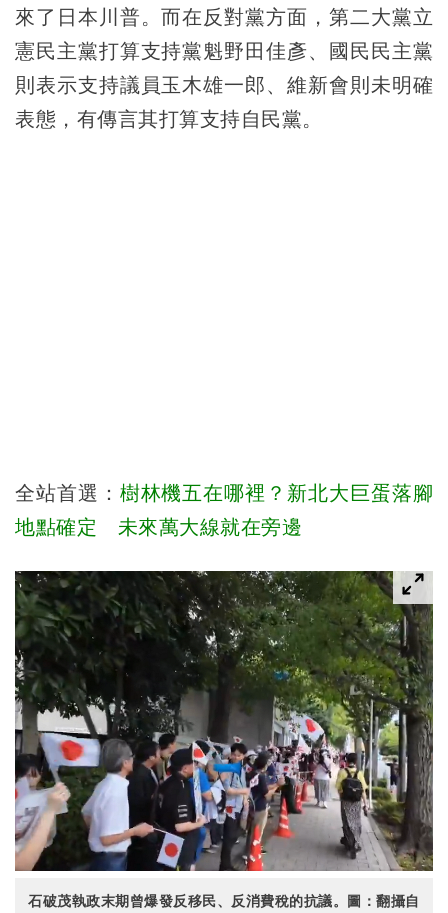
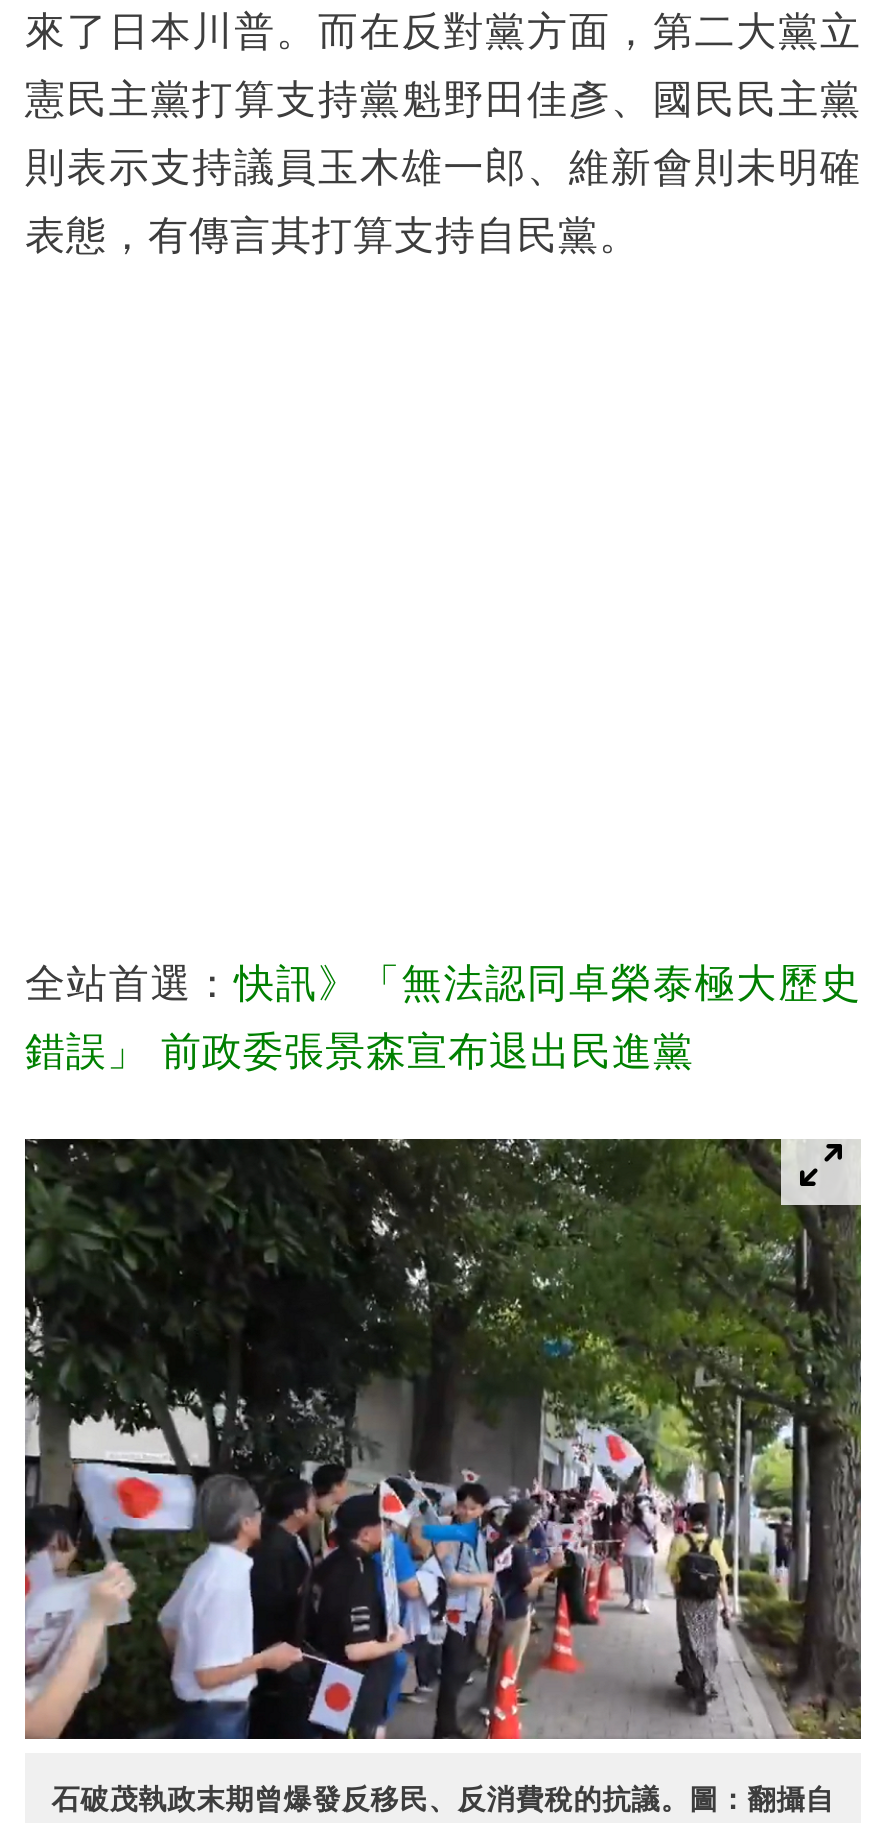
- 全站首選：樹林機五在哪裡？新北大巨蛋落腳
+ 全站首選：快訊》「無法認同卓榮泰極大歷史

- 地點確定 未來萬大線就在旁邊
+ 錯誤」 前政委張景森宣布退出民進黨
